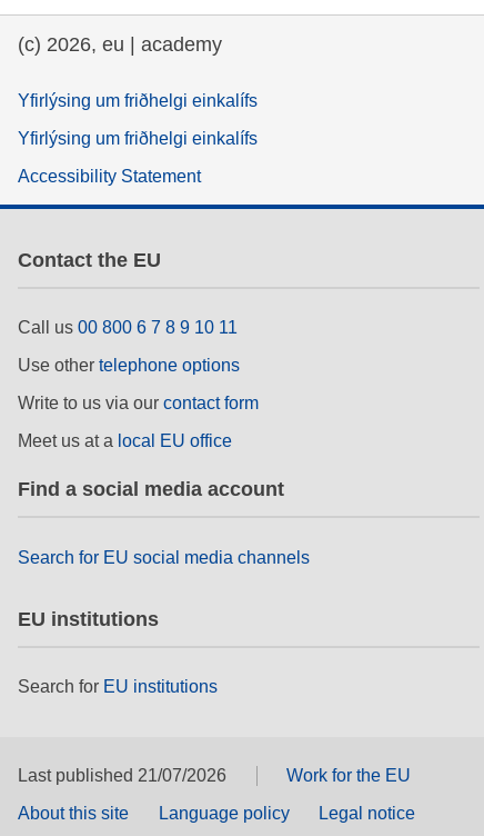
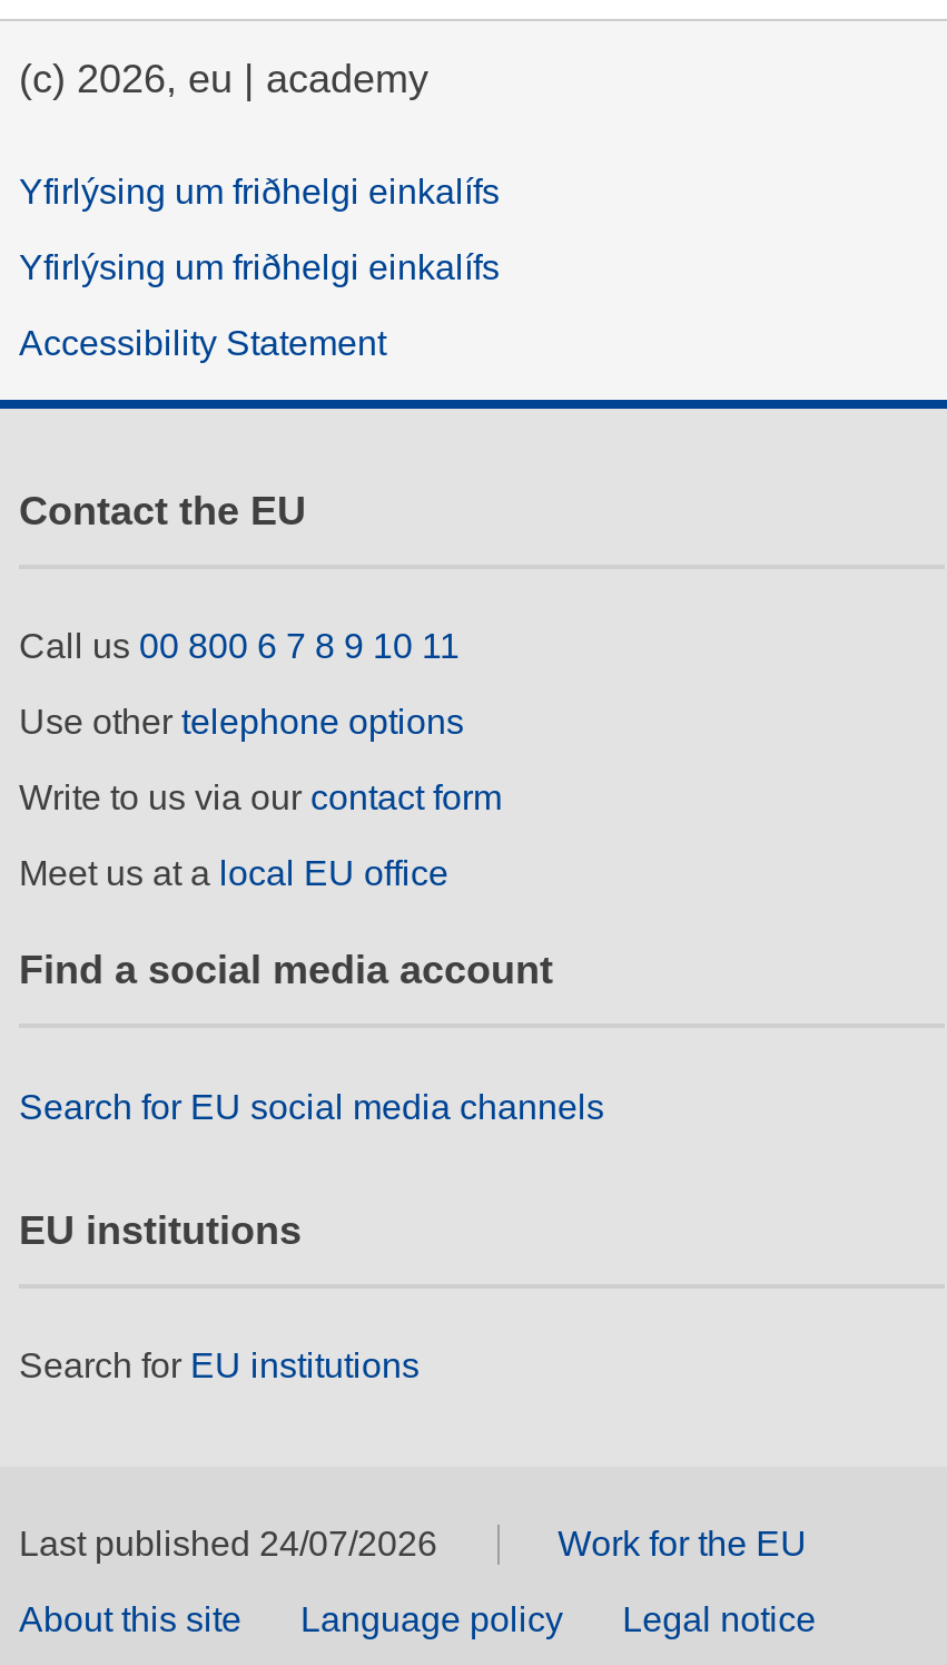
- Last published 21/07/2026
+ Last published 24/07/2026
